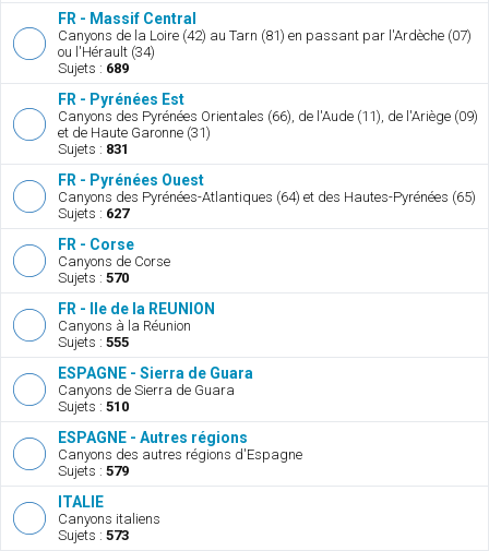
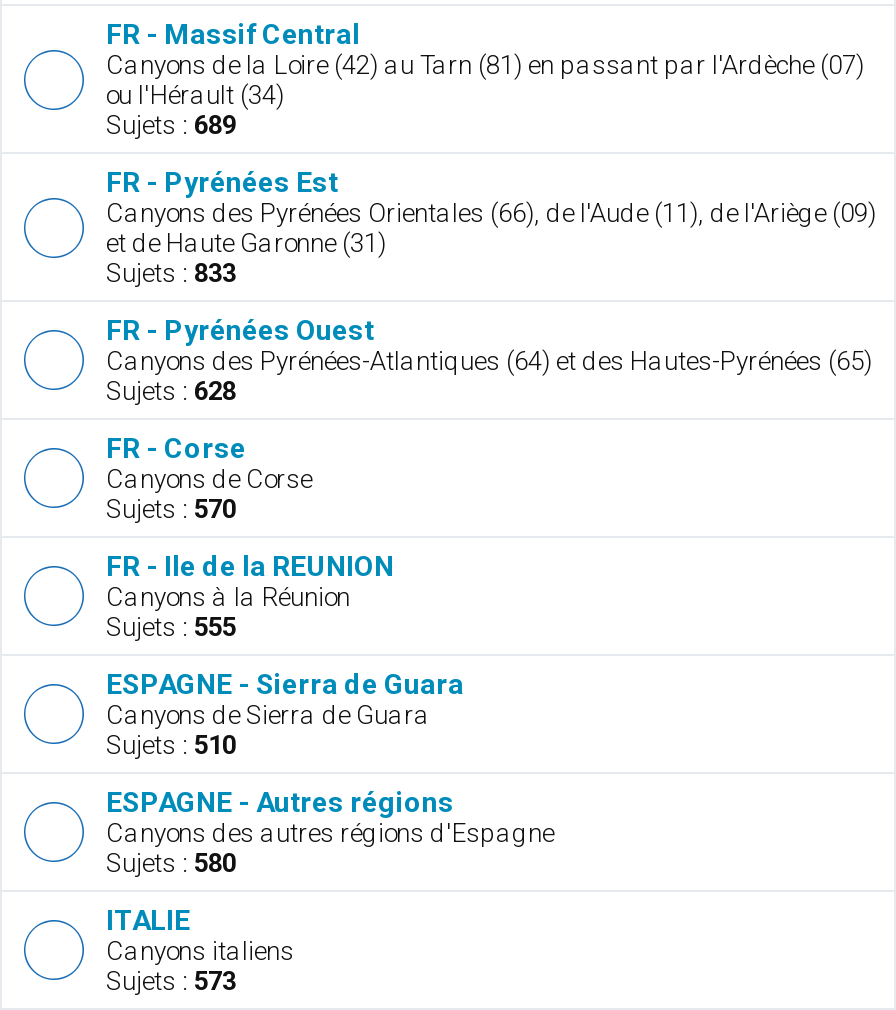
- Sujets : 831
+ Sujets : 833

- Sujets : 627
+ Sujets : 628

- Sujets : 579
+ Sujets : 580
